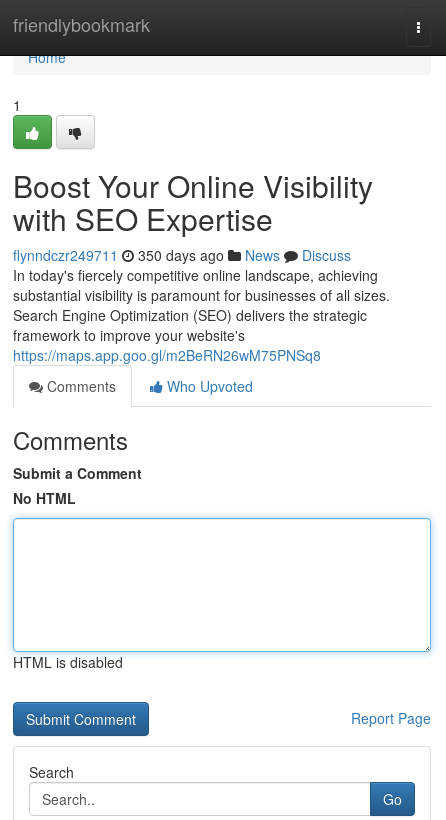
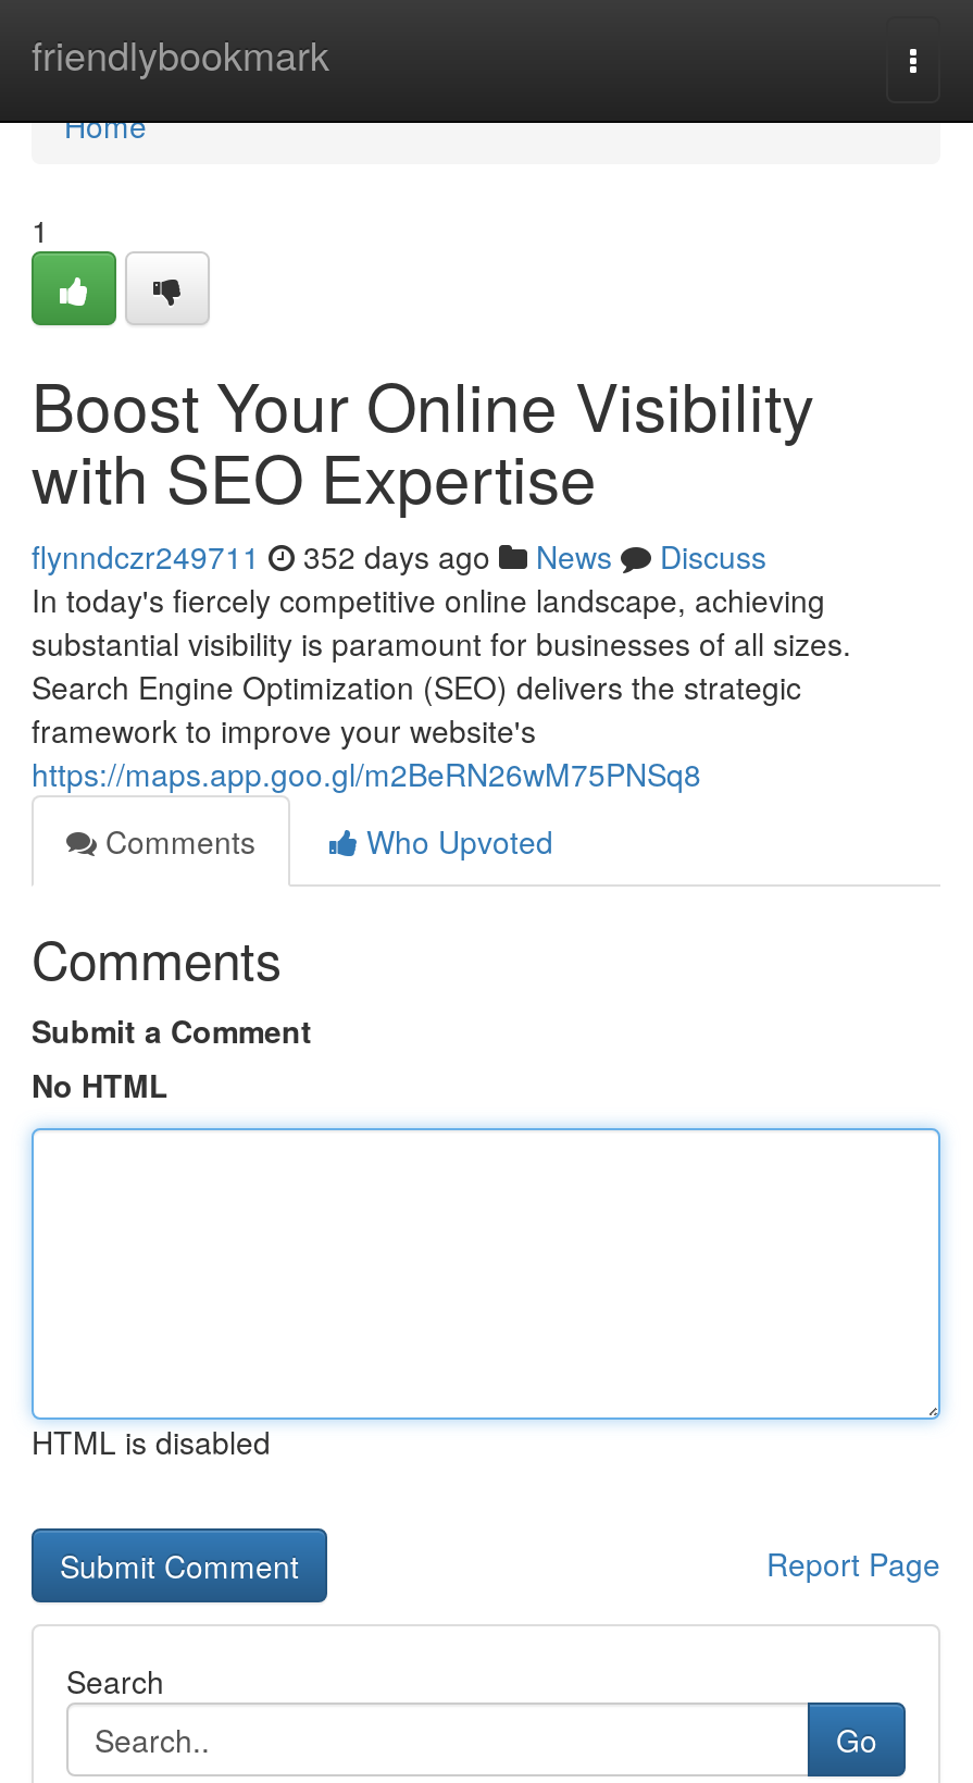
- flynndczr249711 350 days ago News Discuss
+ flynndczr249711 352 days ago News Discuss
